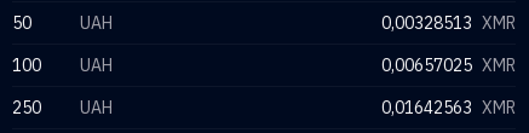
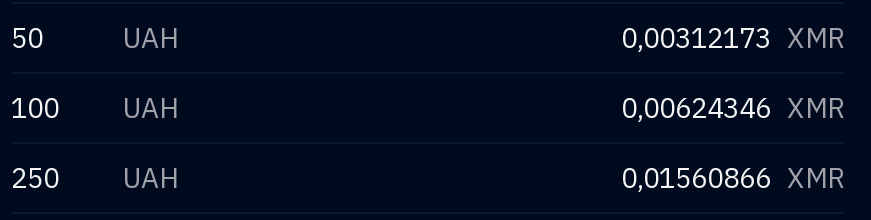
- 0,00328513 XMR
+ 0,00312173 XMR

- 0,00657025 XMR
+ 0,00624346 XMR

- 0,01642563 XMR
+ 0,01560866 XMR
